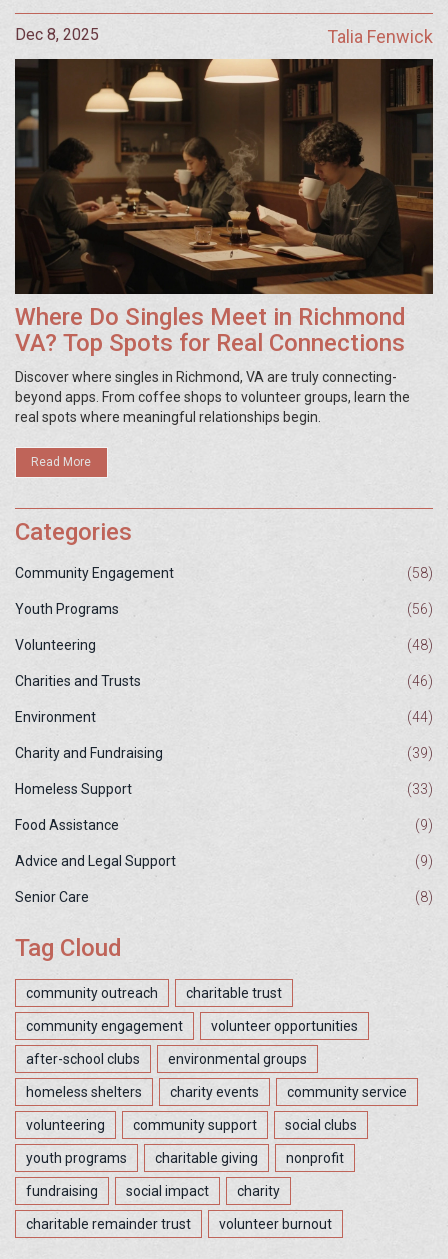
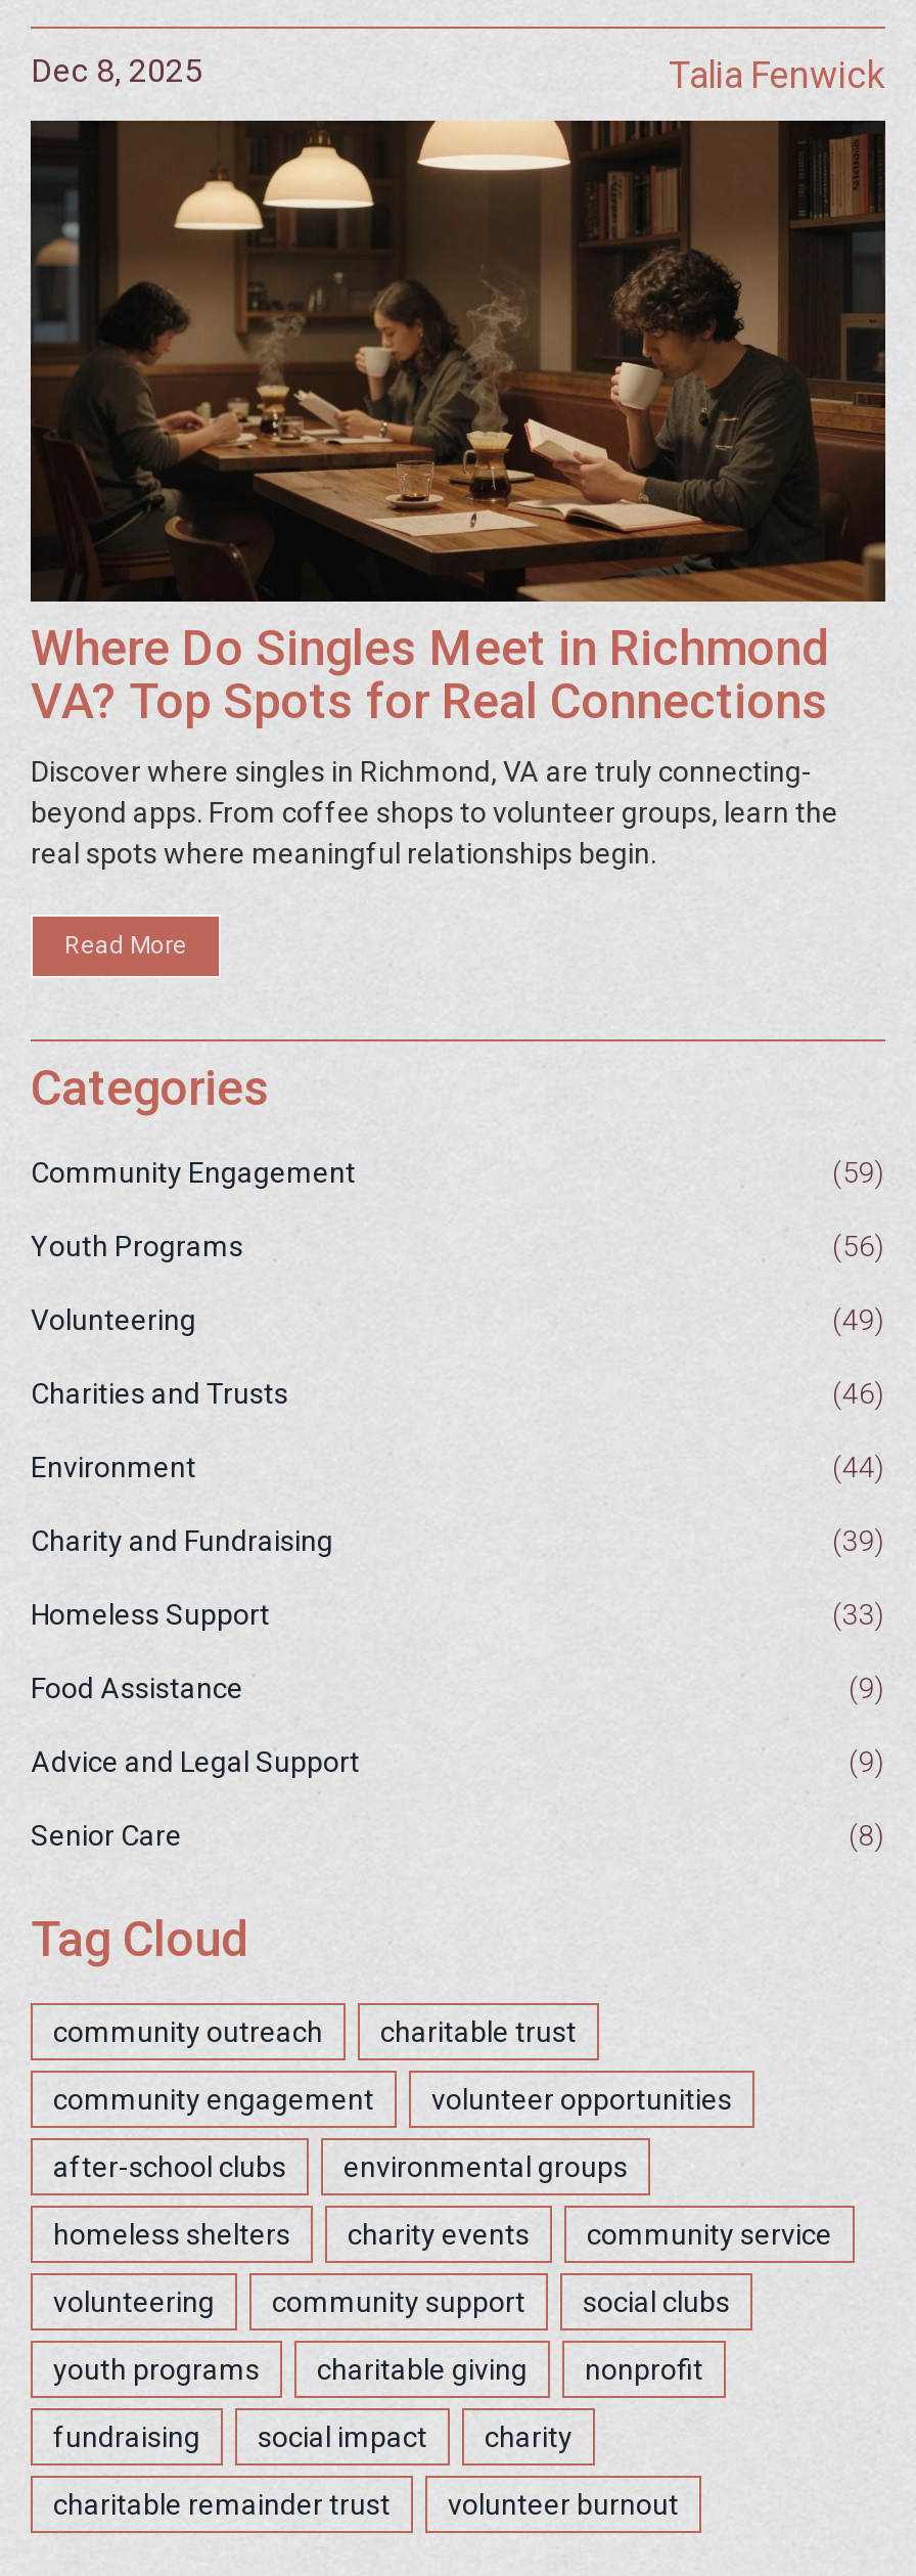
- (58)
+ (59)

- (48)
+ (49)
